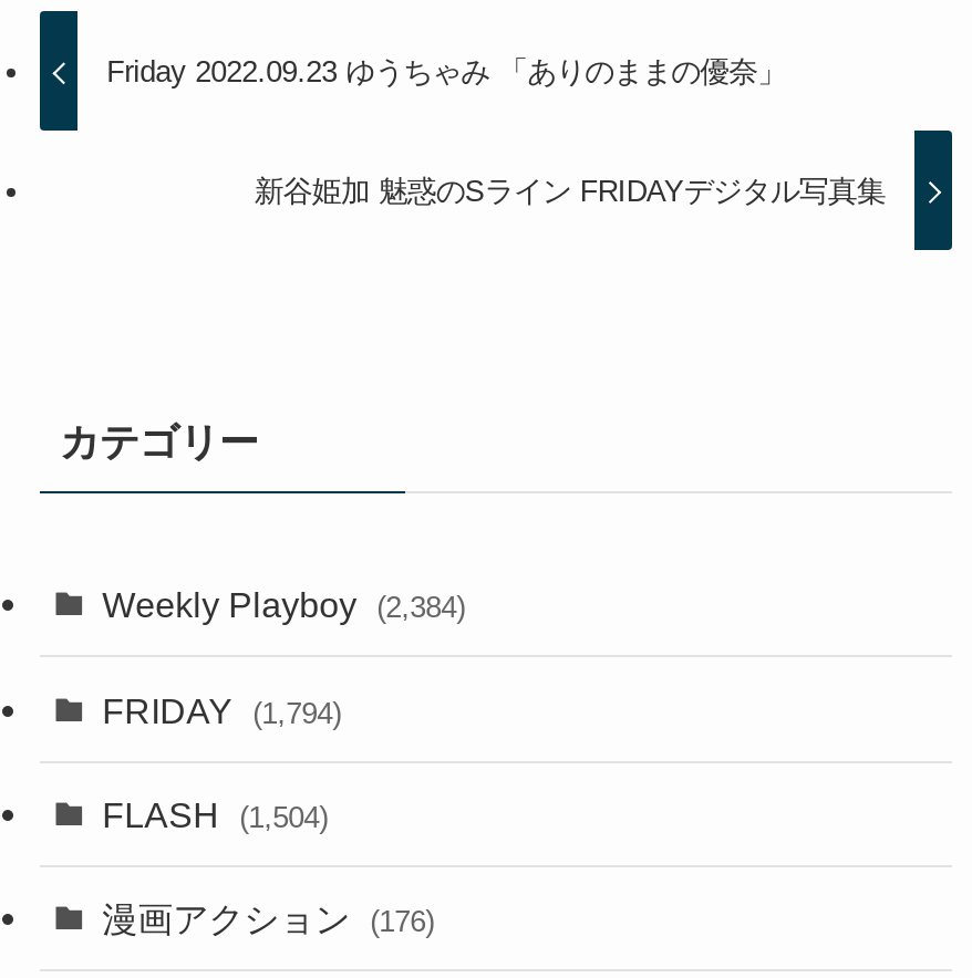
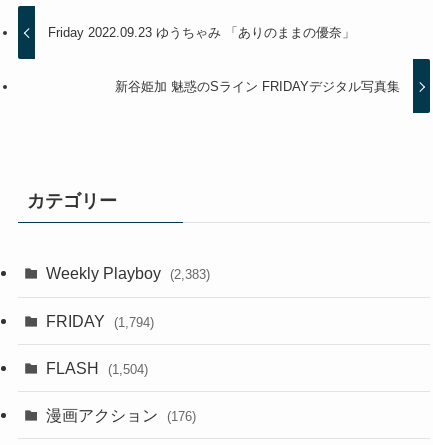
- Weekly Playboy (2,384)
+ Weekly Playboy (2,383)
